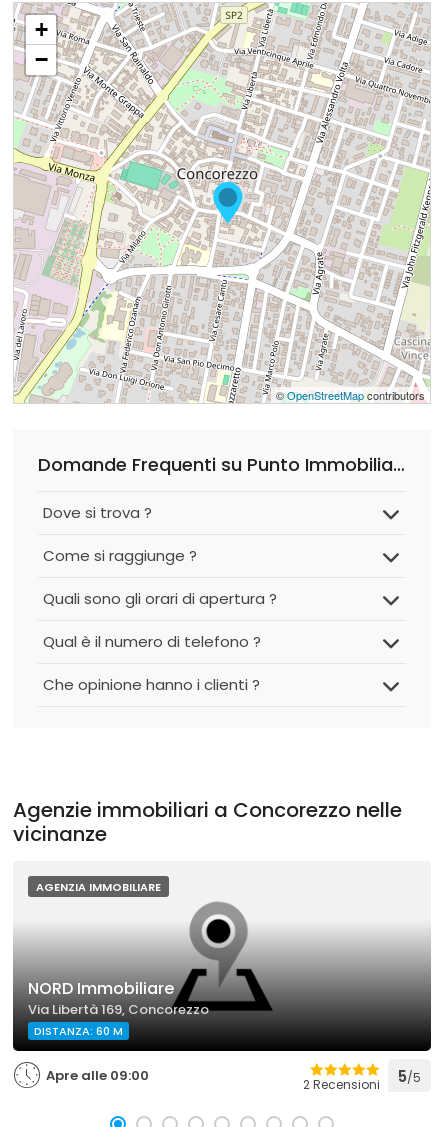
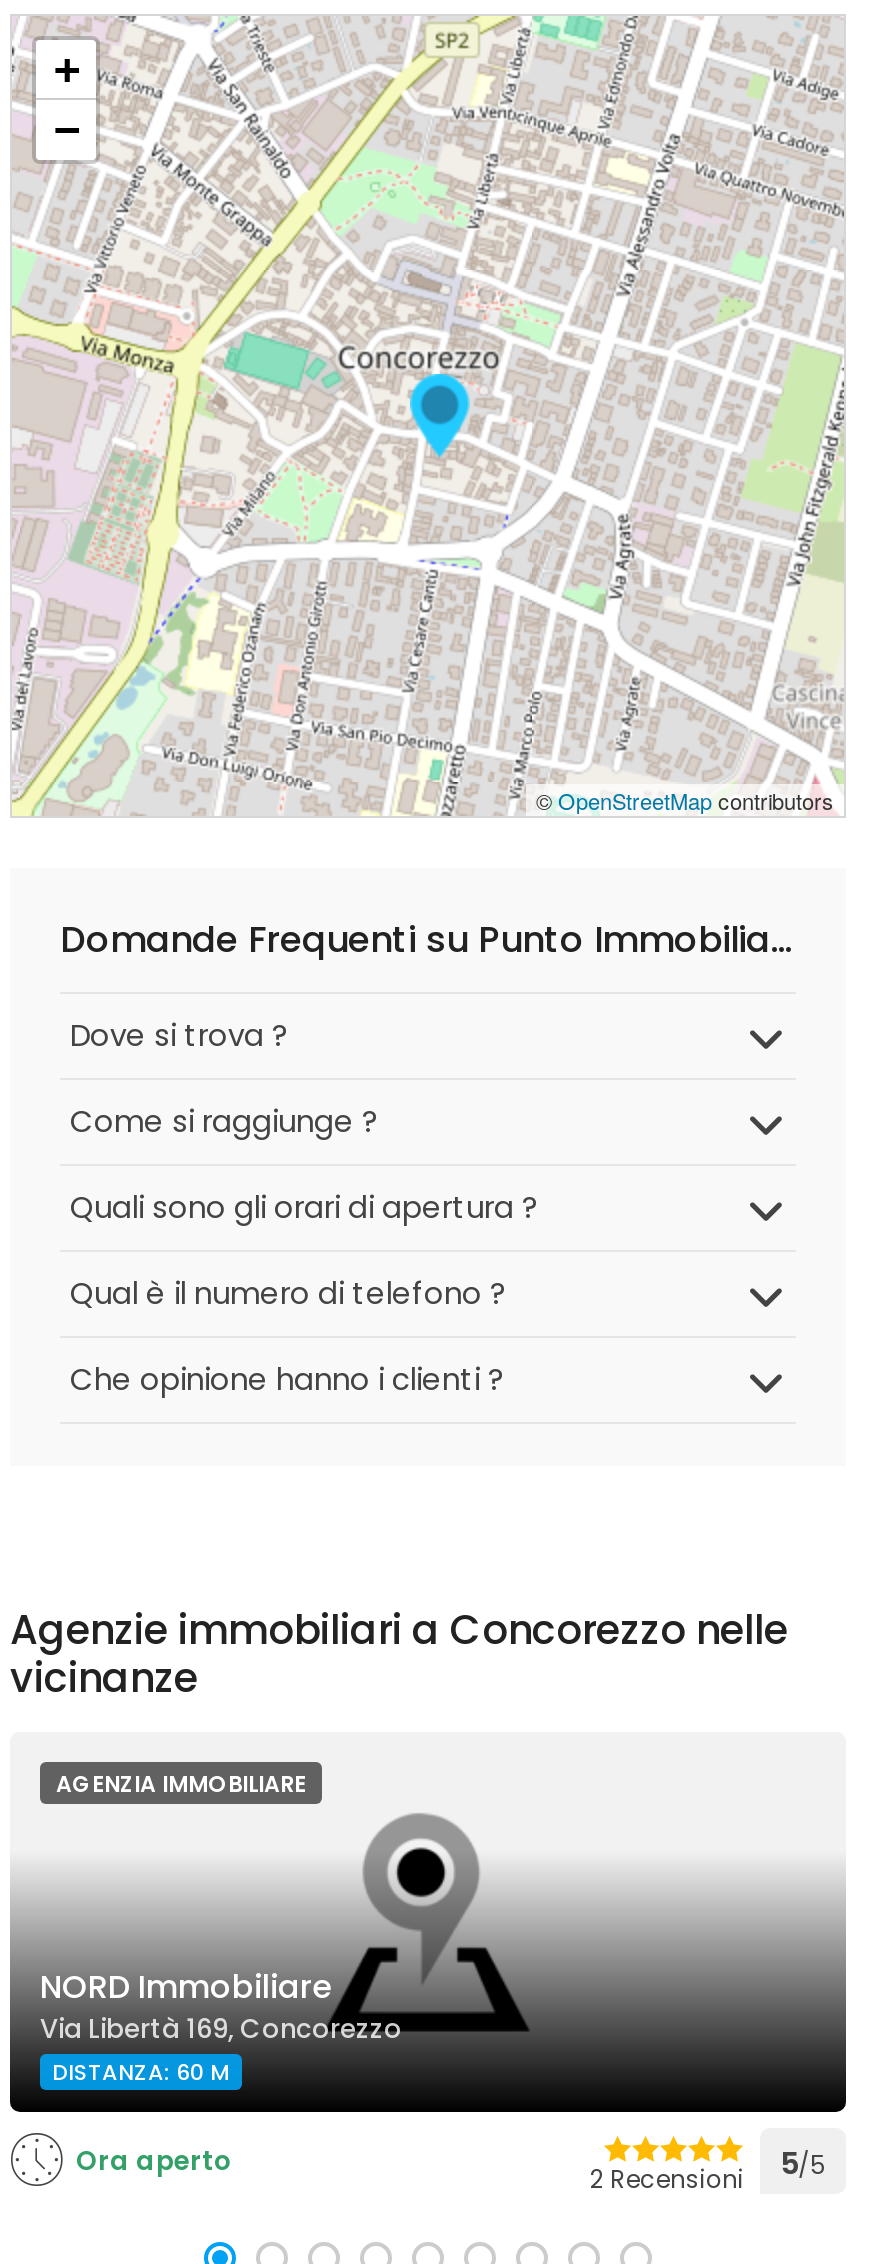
- Apre alle 09:00
+ Ora aperto
